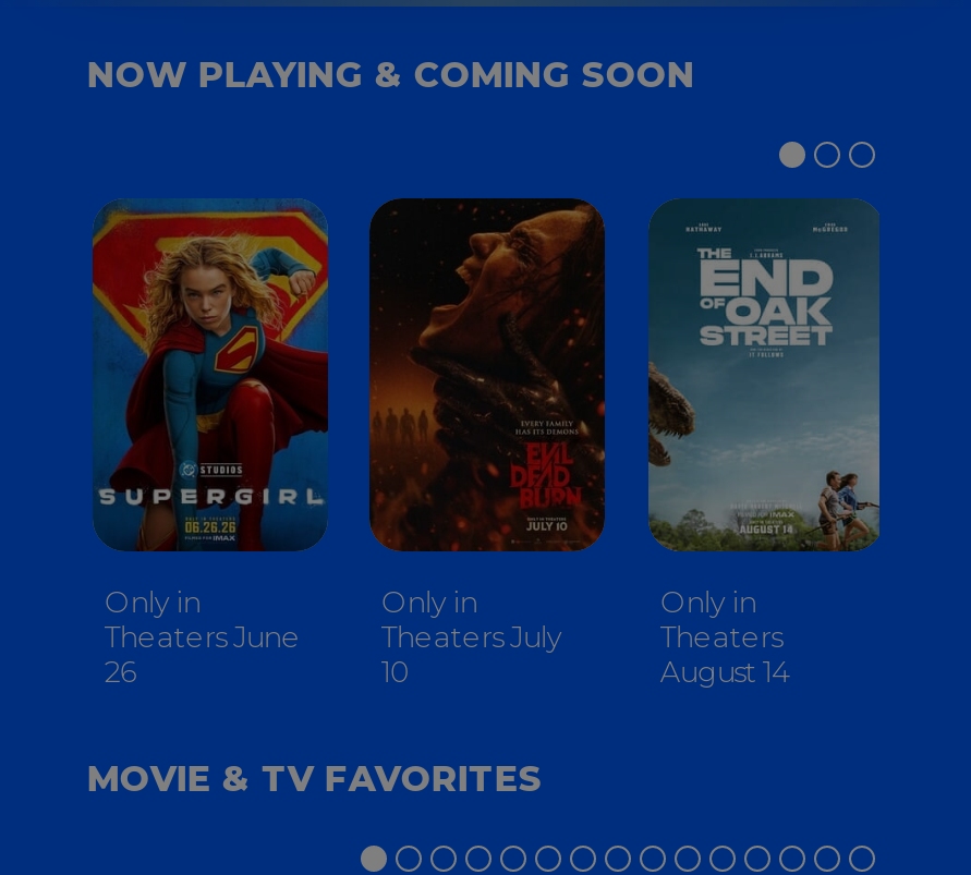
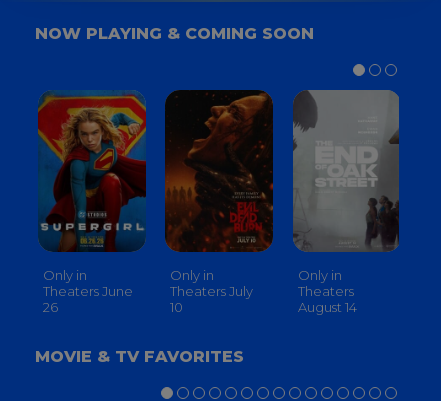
- [image]
+ [image]
